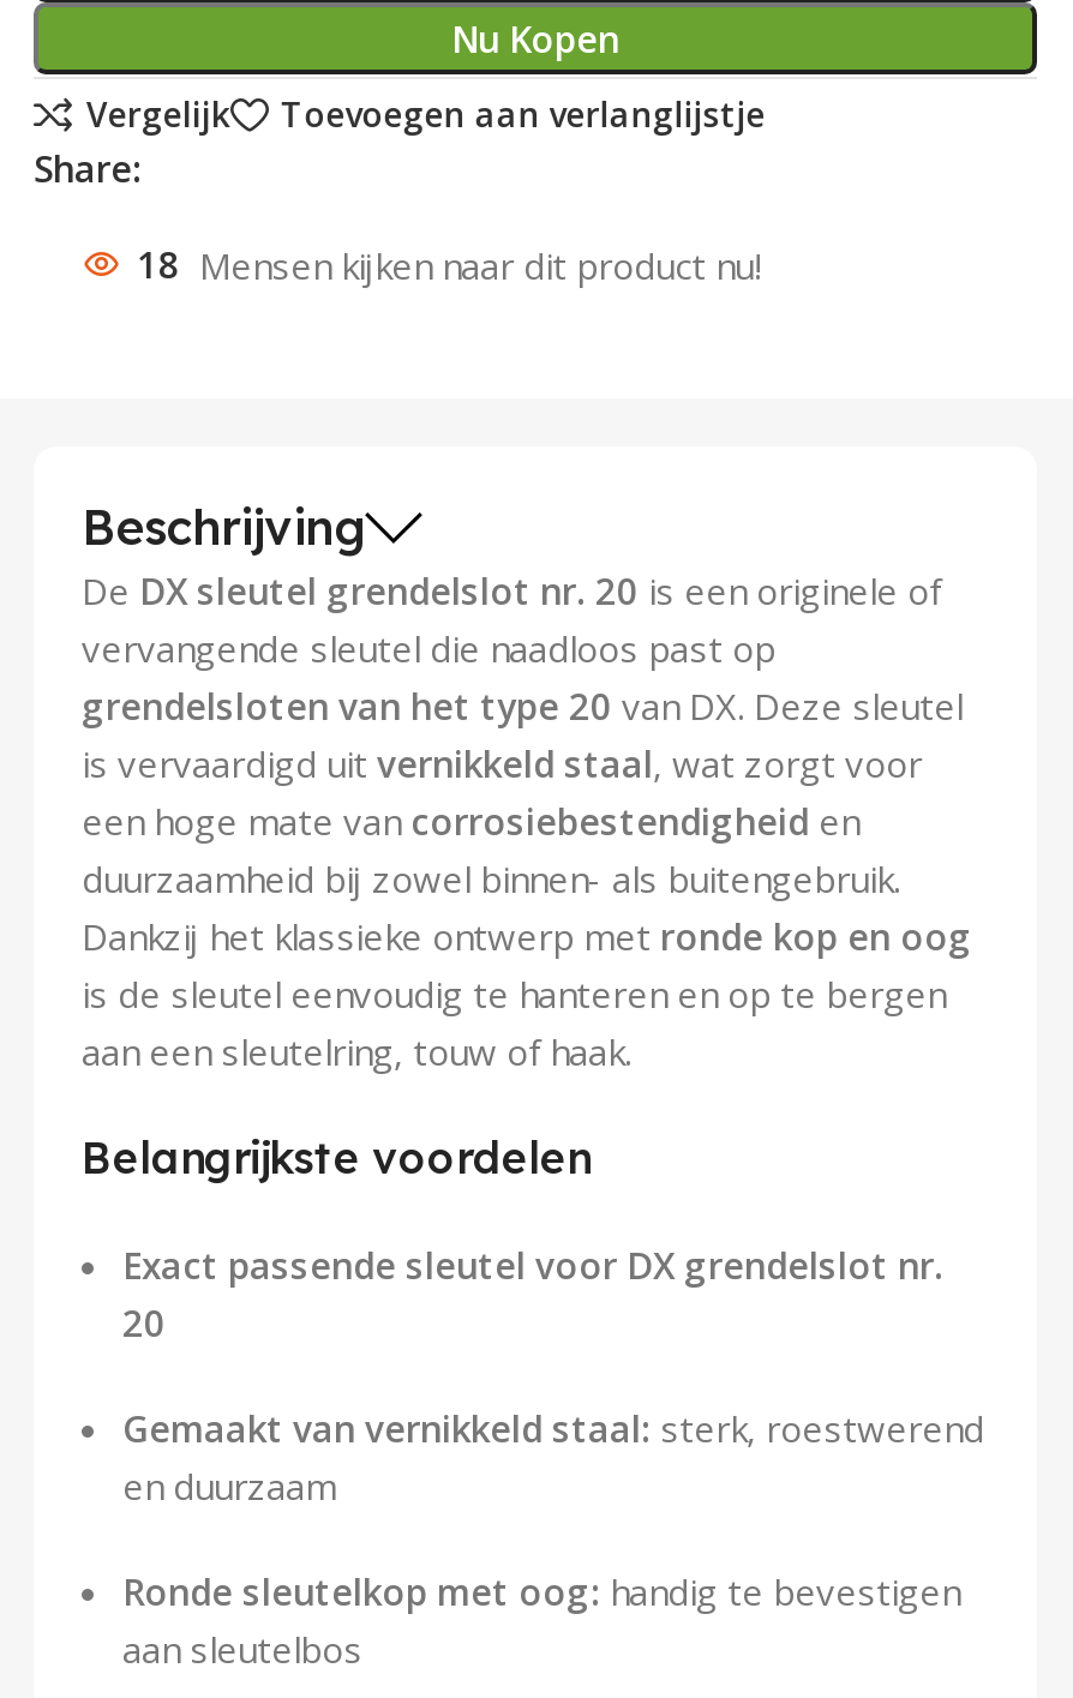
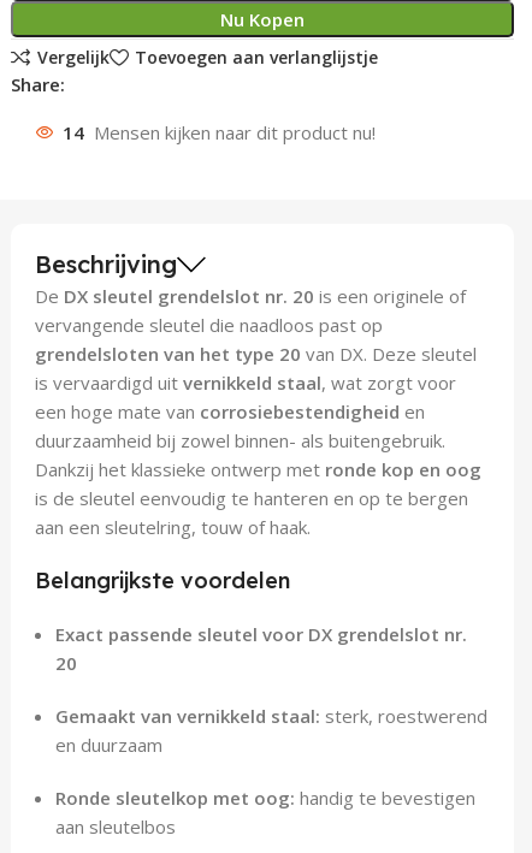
- 18 Mensen kijken naar dit product nu!
+ 14 Mensen kijken naar dit product nu!
